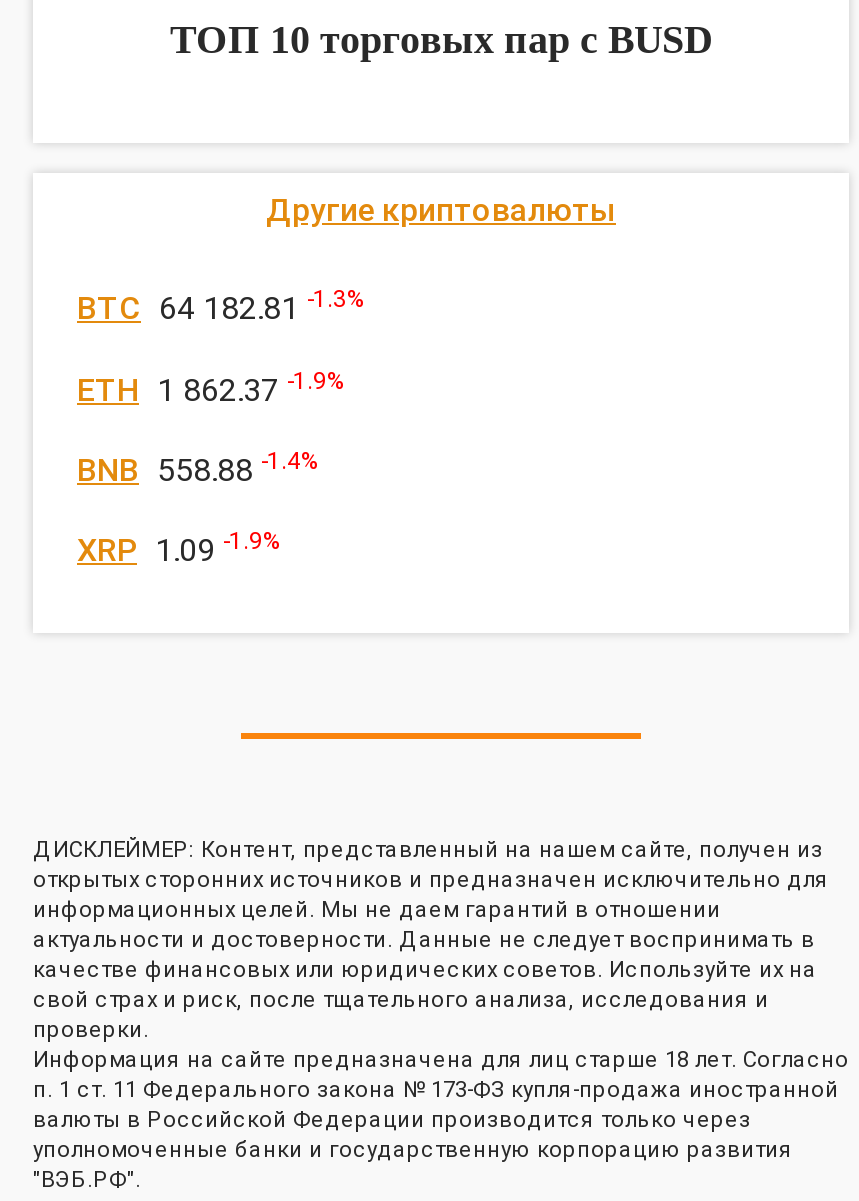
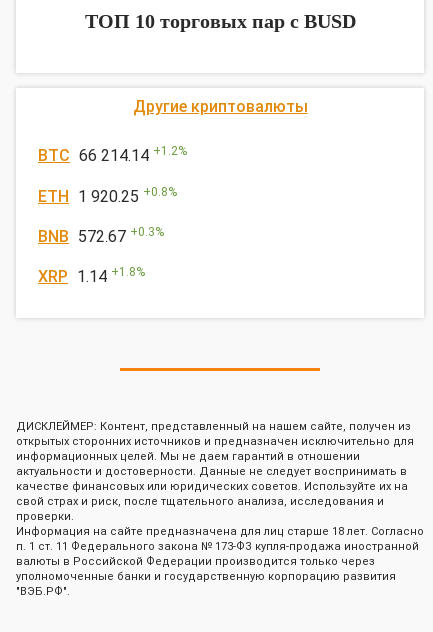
- BTC 64 182.81 -1.3%
+ BTC 66 214.14 + 1.2%

- ETH 1 862.37 -1.9%
+ ETH 1 920.25 +0.8%

- BNB 558.88 -1.4%
+ BNB 572.67 +0.3%

- XRP 1.09 -1.9%
+ XRP 1.14 + 1.8%
